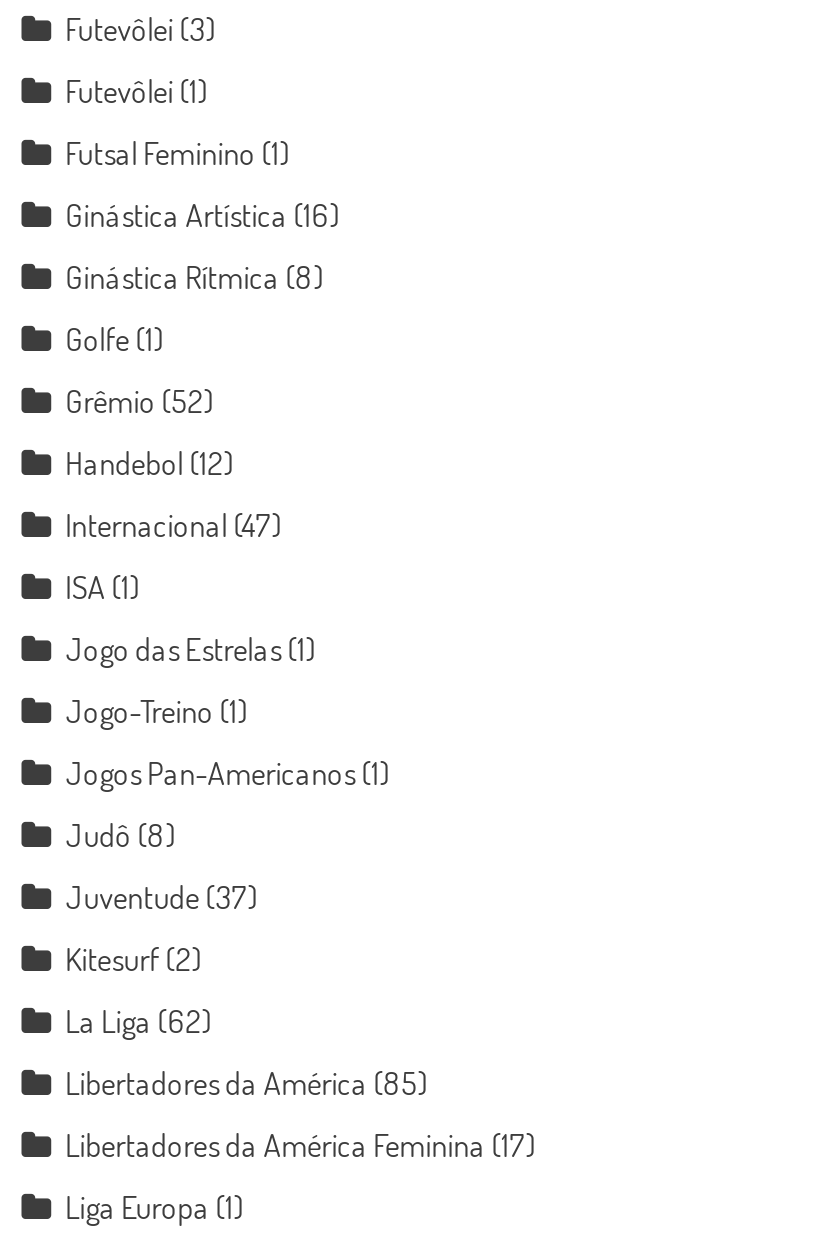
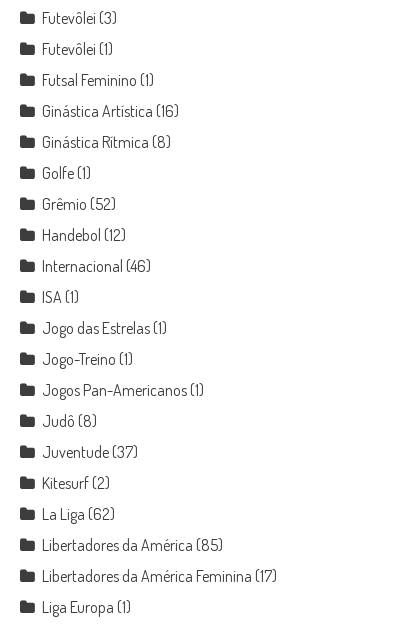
- Internacional (47)
+ Internacional (46)
